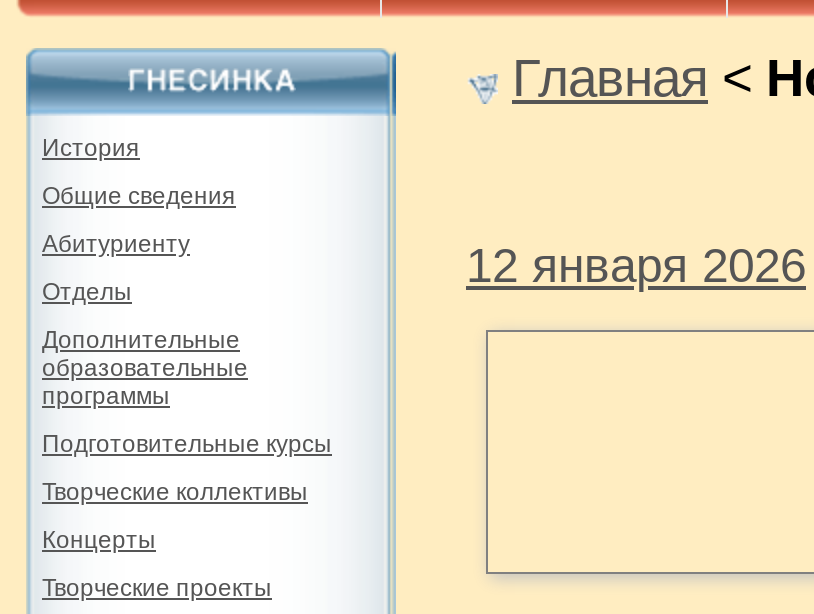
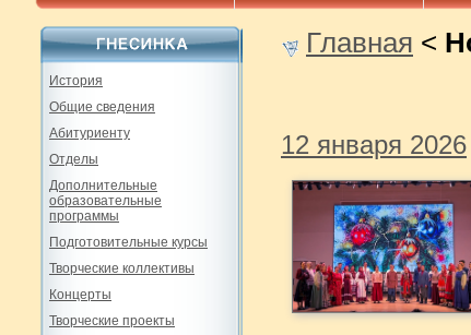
+ [image]
